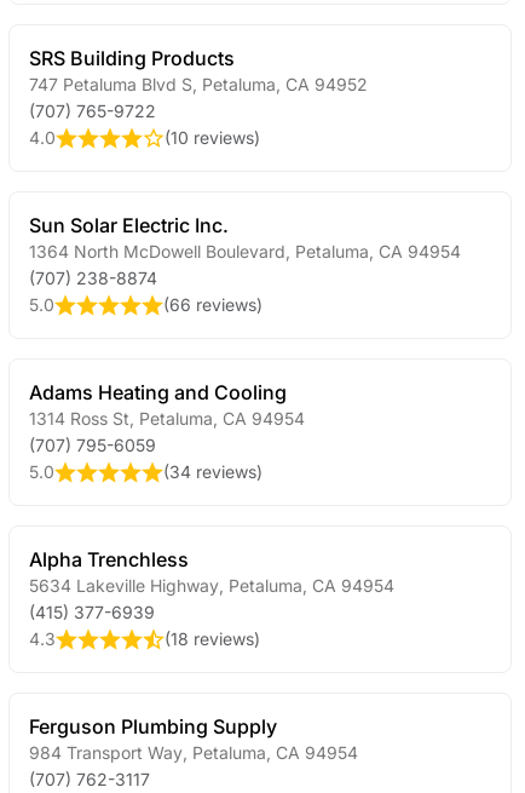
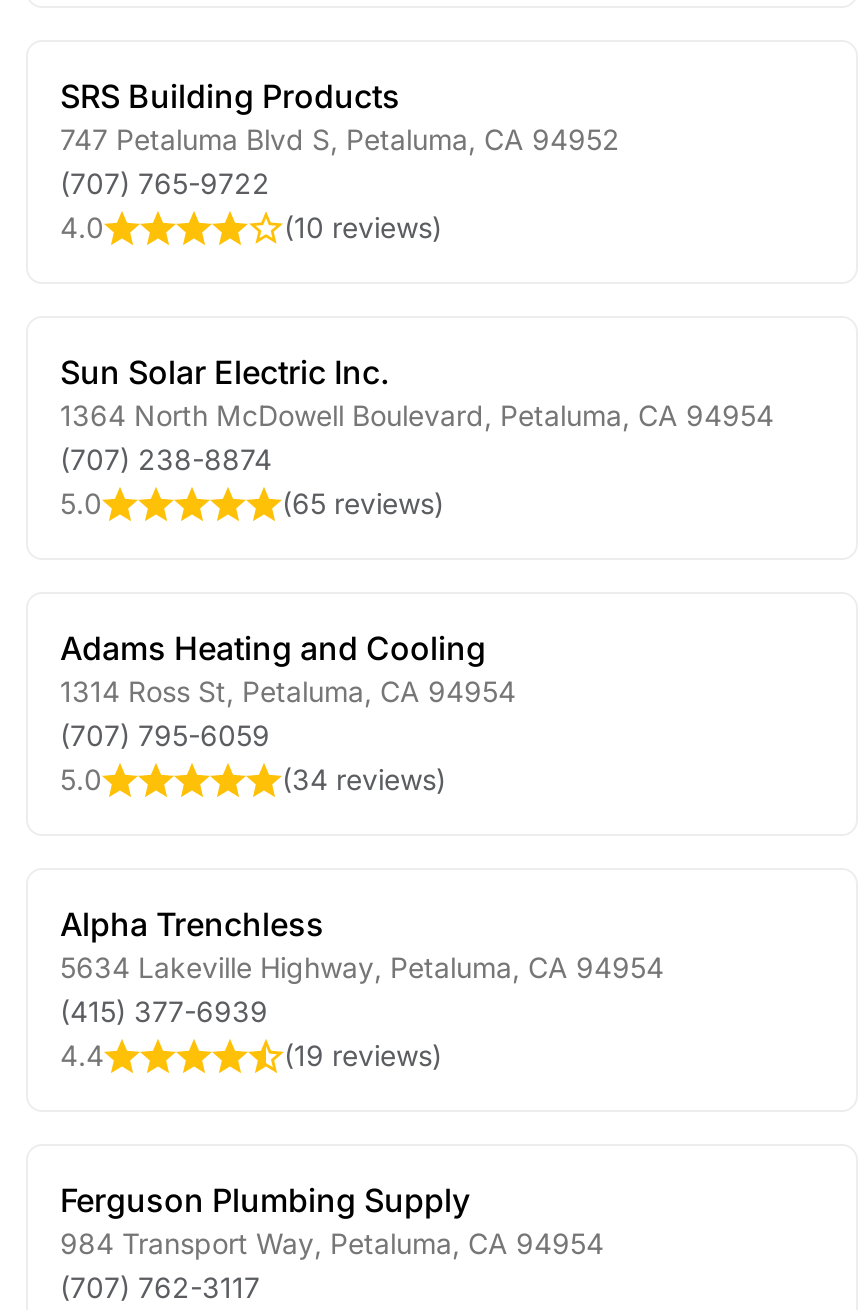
- (66 reviews)
+ (65 reviews)

- 4.3
+ 4.4

- (18 reviews)
+ (19 reviews)
